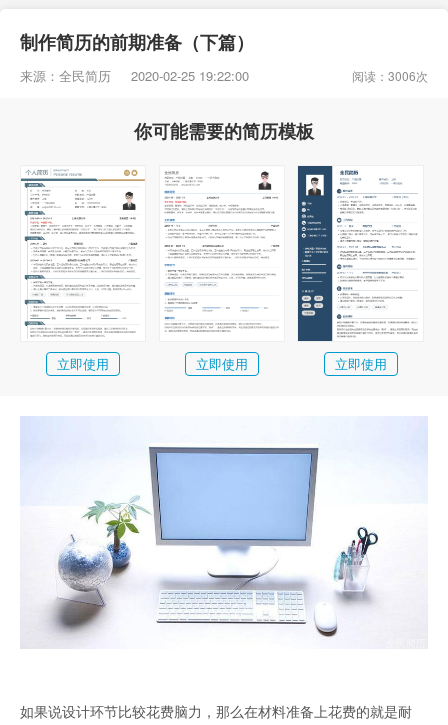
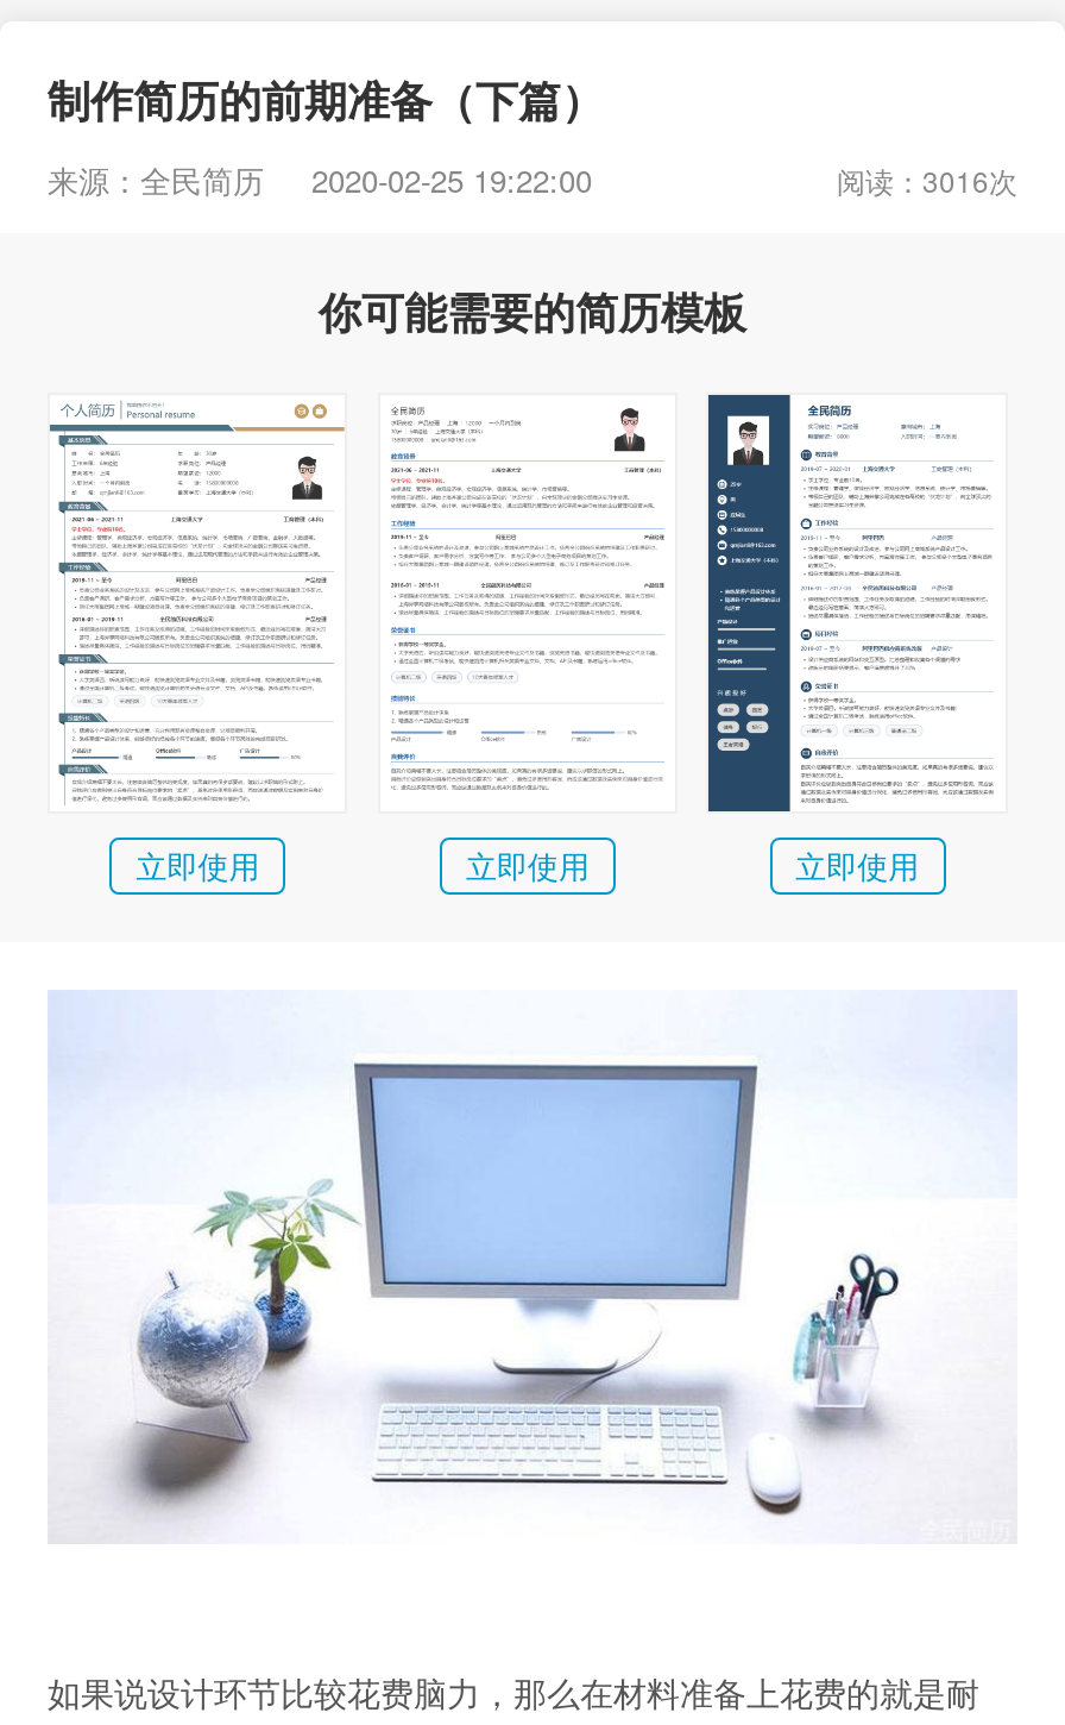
- 阅读：3006次
+ 阅读：3016次
